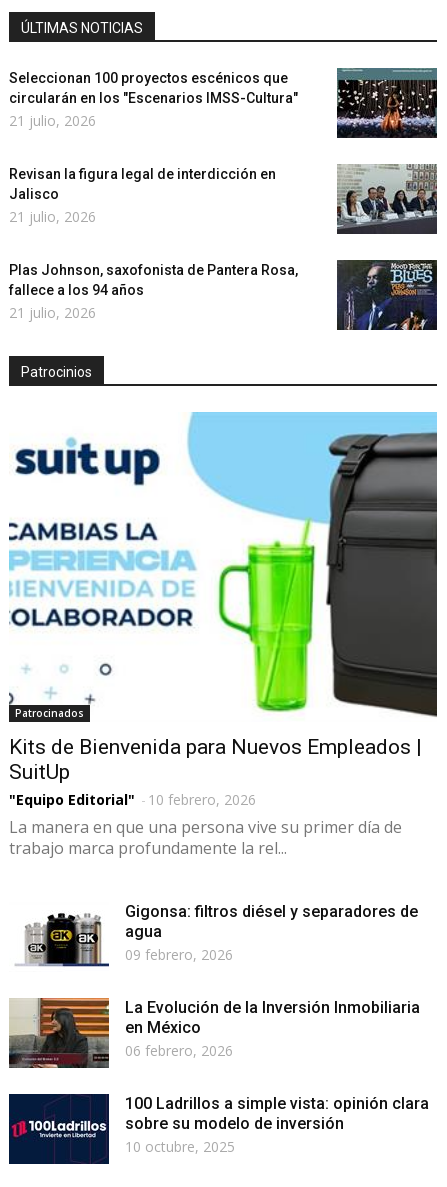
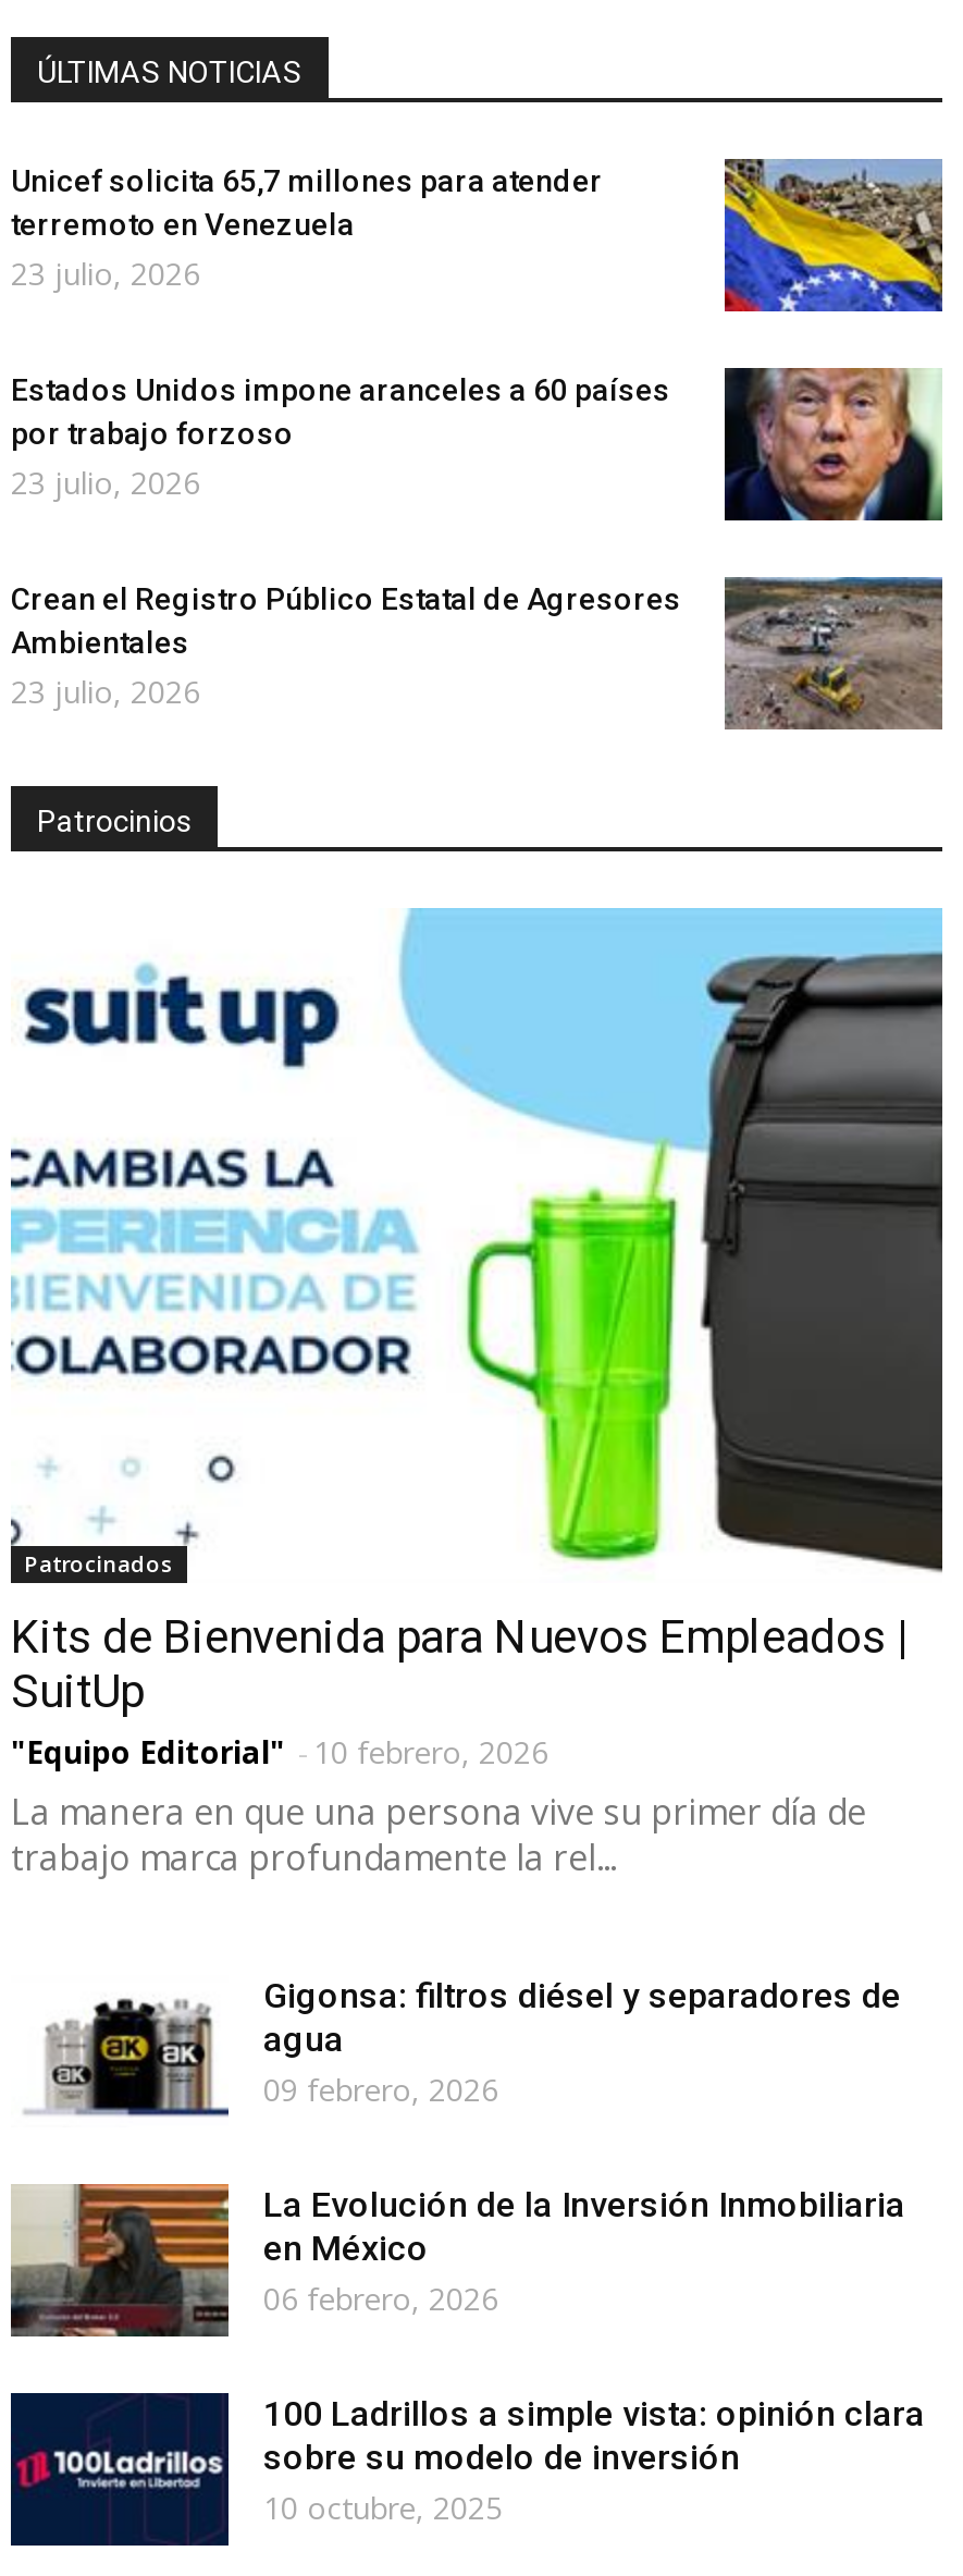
- Seleccionan 100 proyectos escénicos que
- circularán en los "Escenarios IMSS-Cultura"
- 21 julio, 2026
+ Unicef solicita 65,7 millones para atender
+ terremoto en Venezuela
+ 23 julio, 2026

- [image]
+ [image]

- Revisan la figura legal de interdicción en
- Jalisco
- 21 julio, 2026
+ Estados Unidos impone aranceles a 60 países
+ por trabajo forzoso
+ 23 julio, 2026

- [image]
+ [image]

- [image]
- Plas Johnson, saxofonista de Pantera Rosa,
- fallece a los 94 años
- 21 julio, 2026
+ [image]
+ Crean el Registro Público Estatal de Agresores
+ Ambientales
+ 23 julio, 2026
